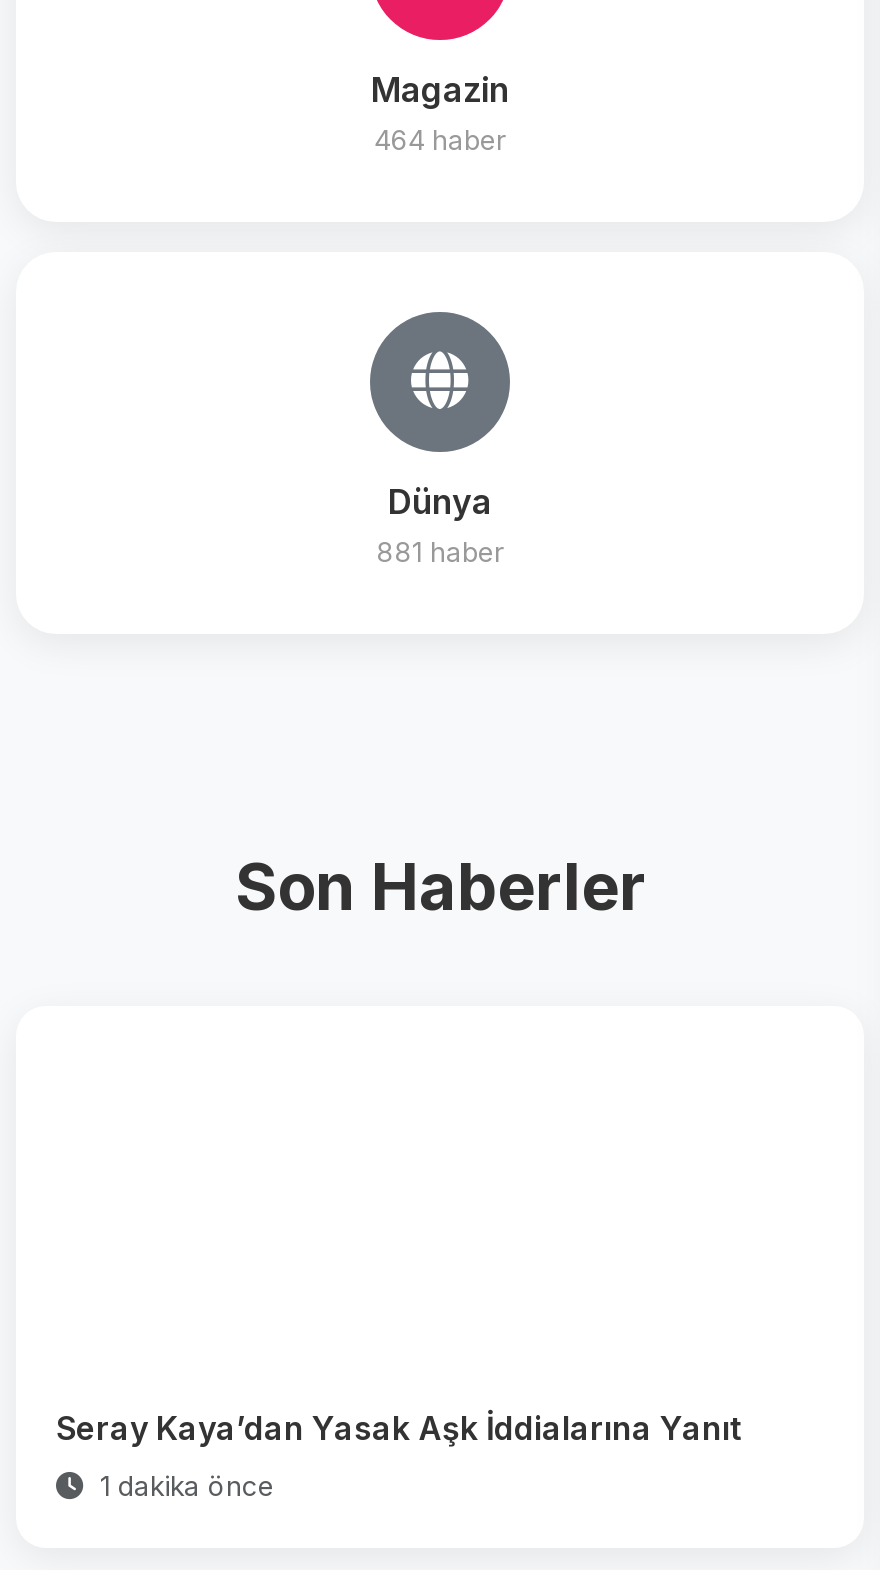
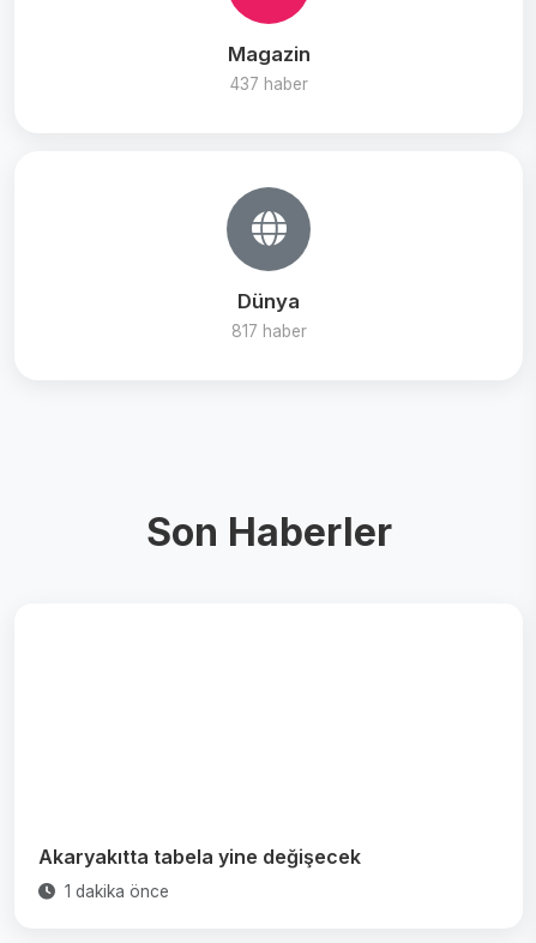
- 464 haber
+ 437 haber

- 881 haber
+ 817 haber

- Seray Kaya’dan Yasak Aşk İddialarına Yanıt
+ Akaryakıtta tabela yine değişecek
